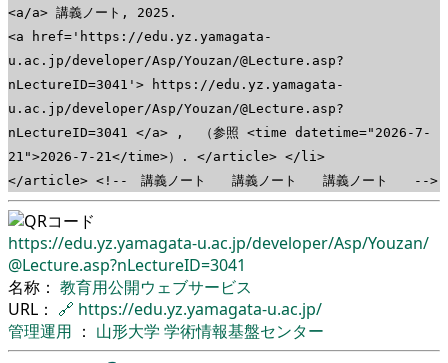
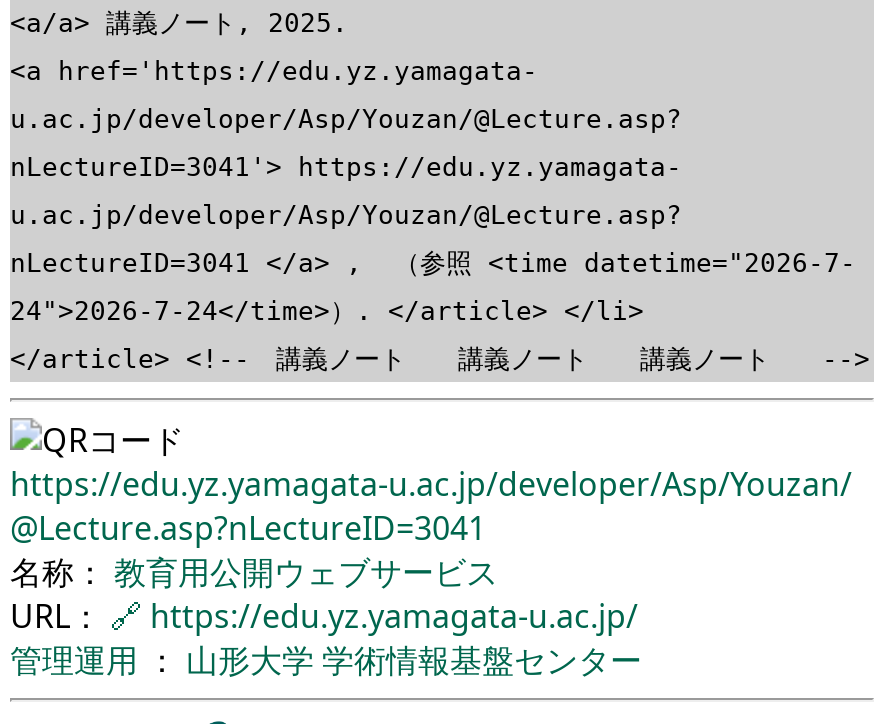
- 21">2026-7-21</time>）. </article> </li>
+ 24">2026-7-24</time>）. </article> </li>
